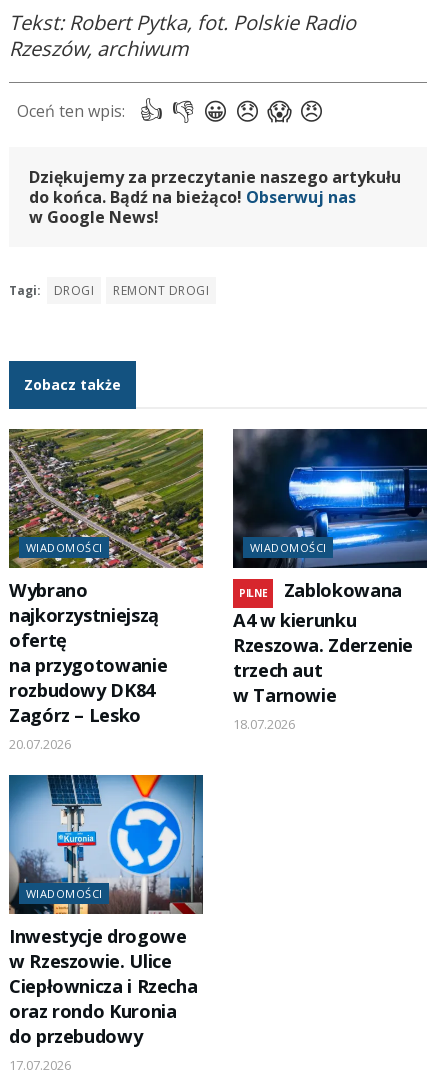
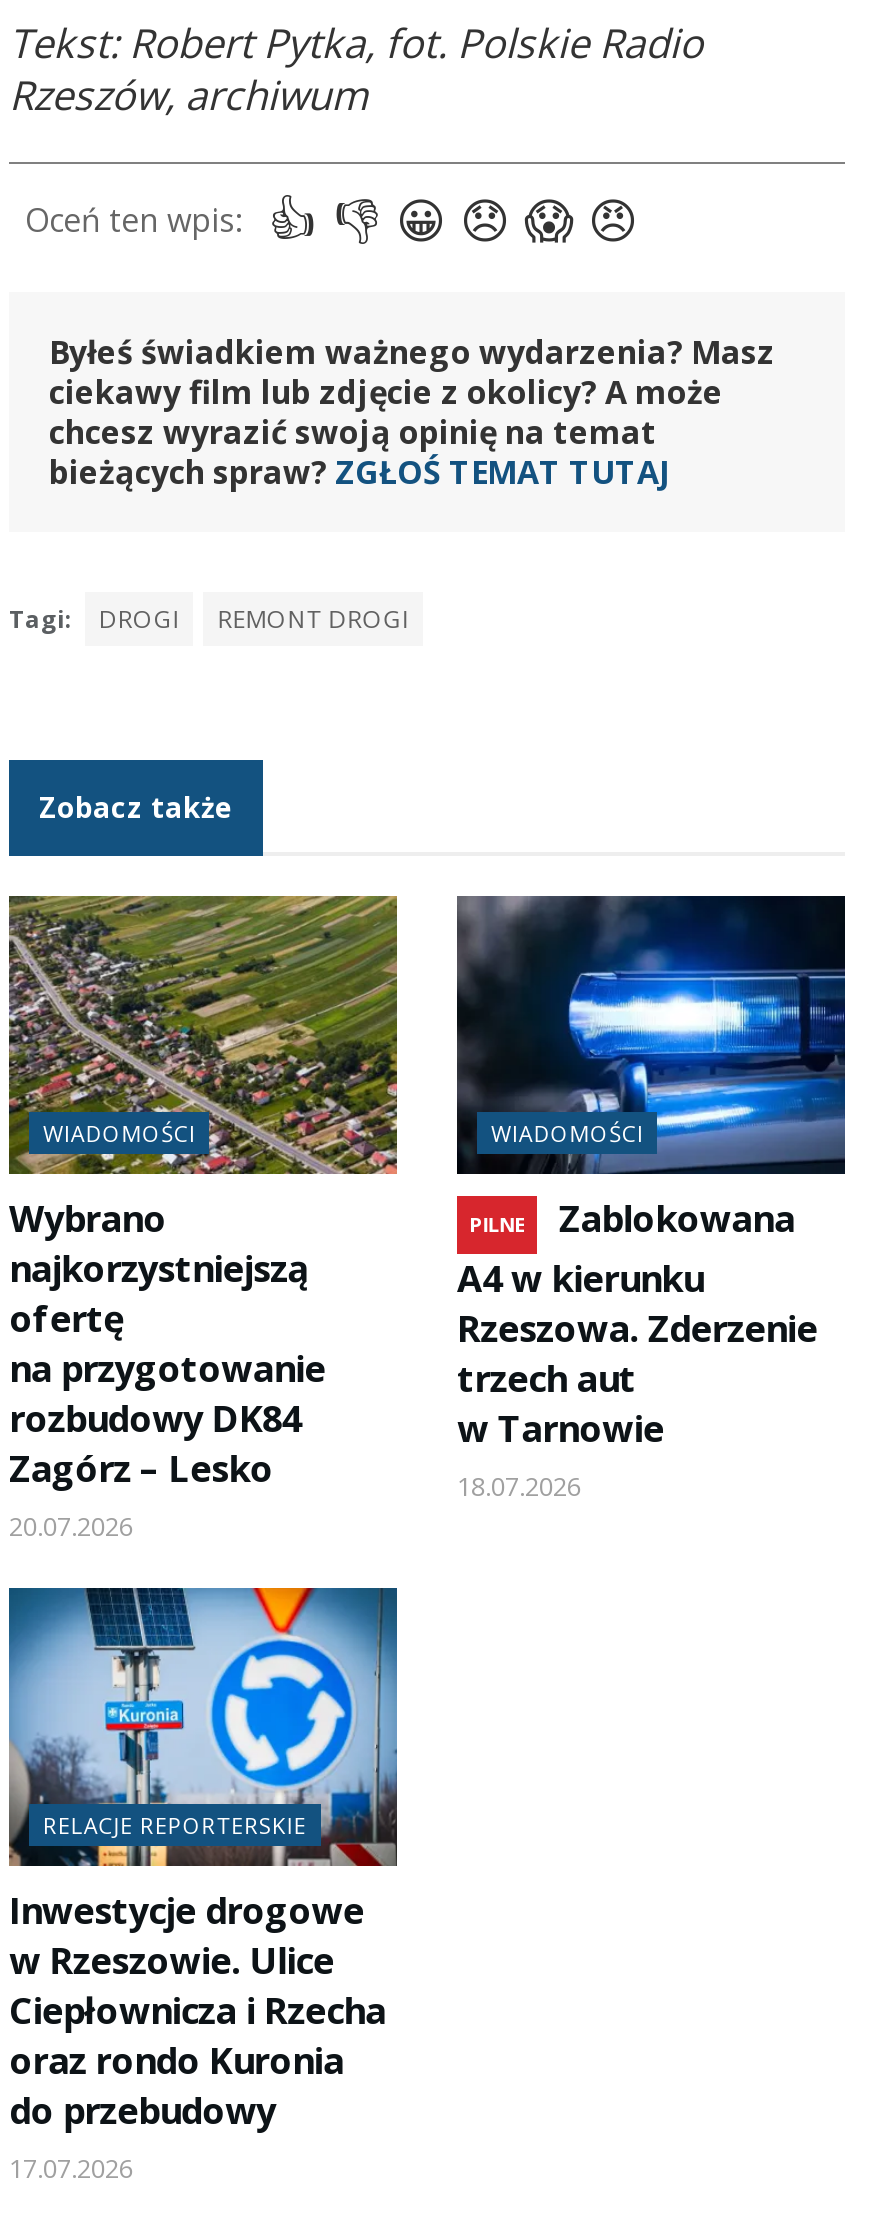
- Dziękujemy za przeczytanie naszego artykułu
- do końca. Bądź na bieżąco! Obserwuj nas
- w Google News!
+ Byłeś świadkiem ważnego wydarzenia? Masz
+ ciekawy film lub zdjęcie z okolicy? A może
+ chcesz wyrazić swoją opinię na temat
+ bieżących spraw? ZGŁOŚ TEMAT TUTAJ

- WIADOMOŚCI
+ RELACJE REPORTERSKIE
